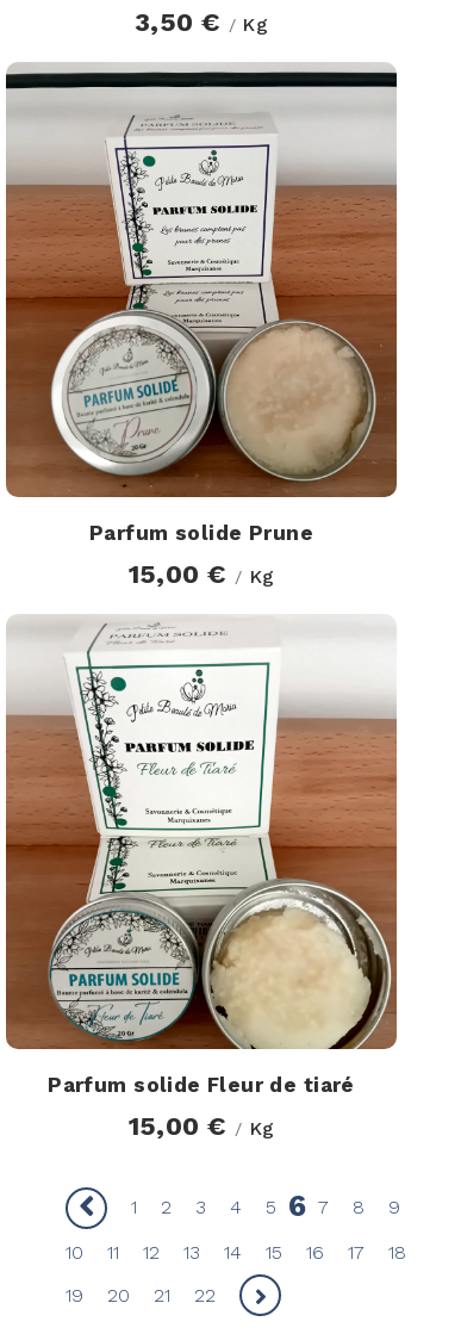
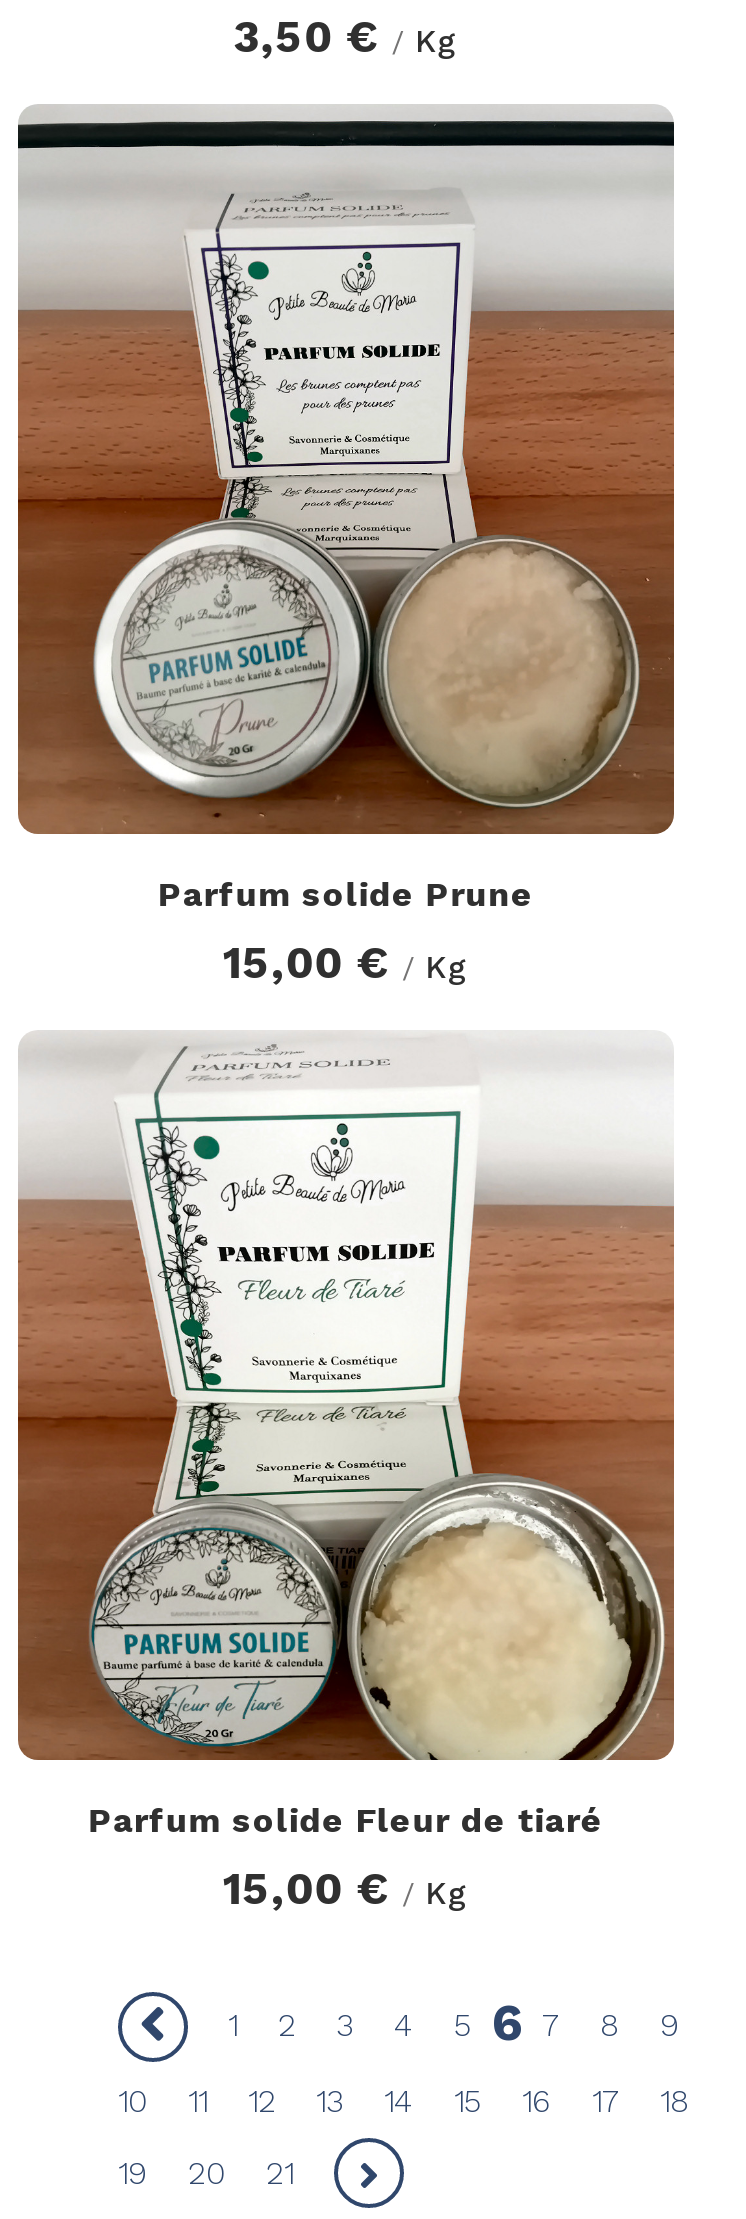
- [image]
- 22
